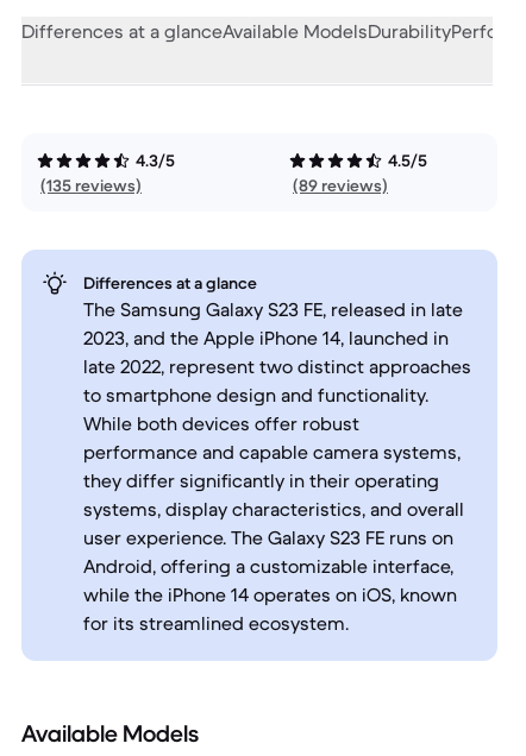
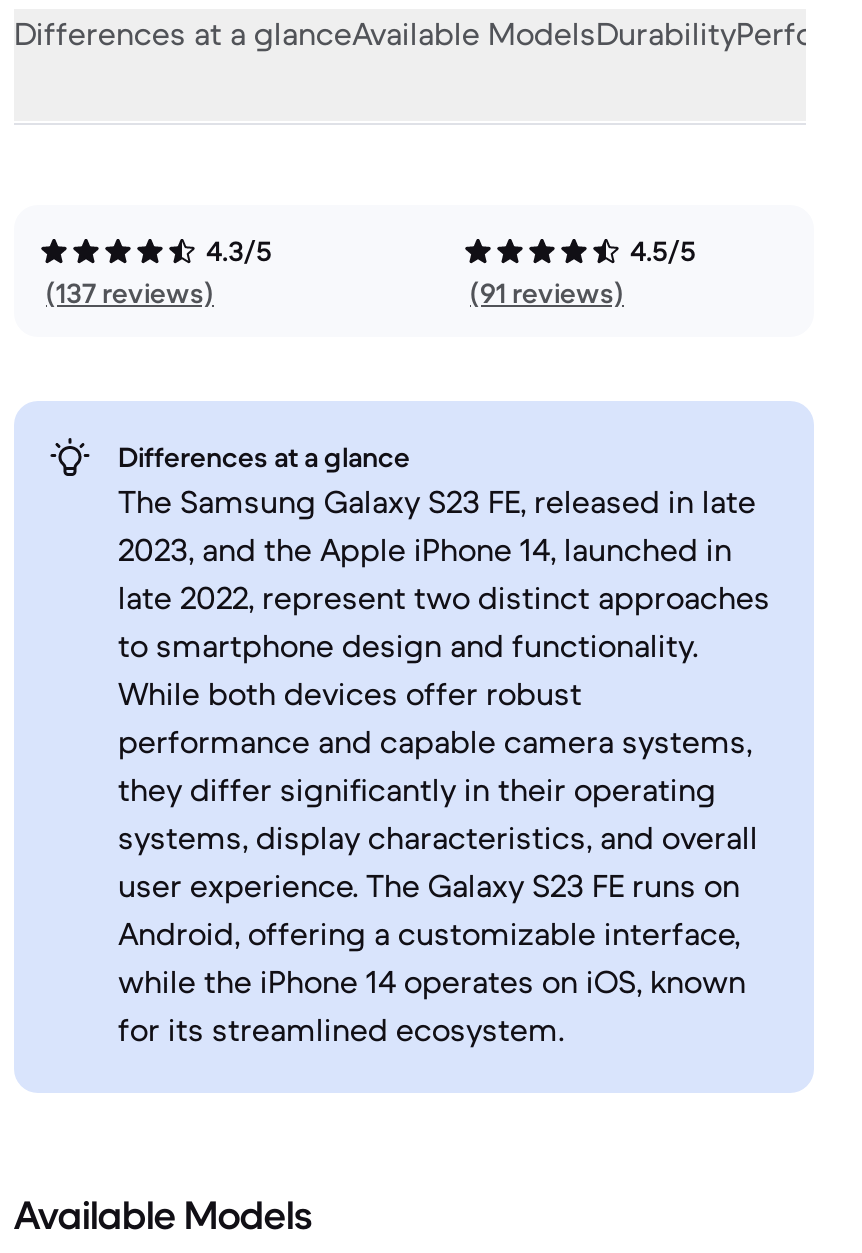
- (135 reviews)
+ (137 reviews)

- (89 reviews)
+ (91 reviews)
